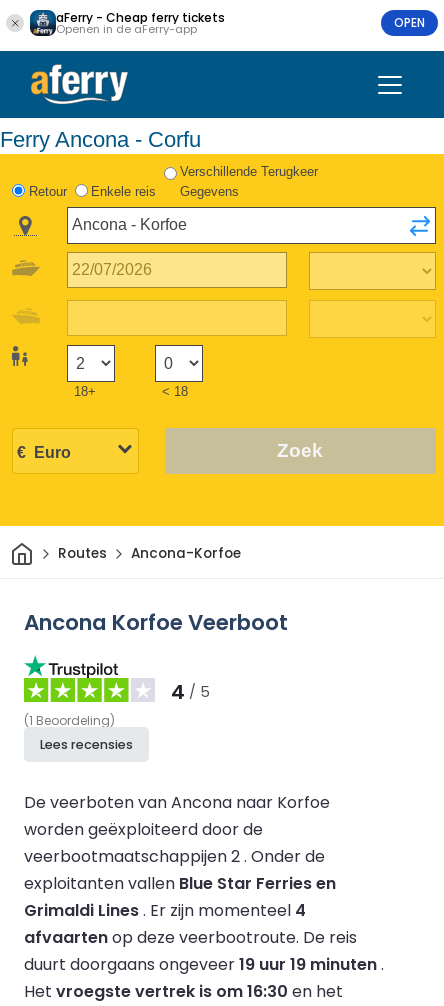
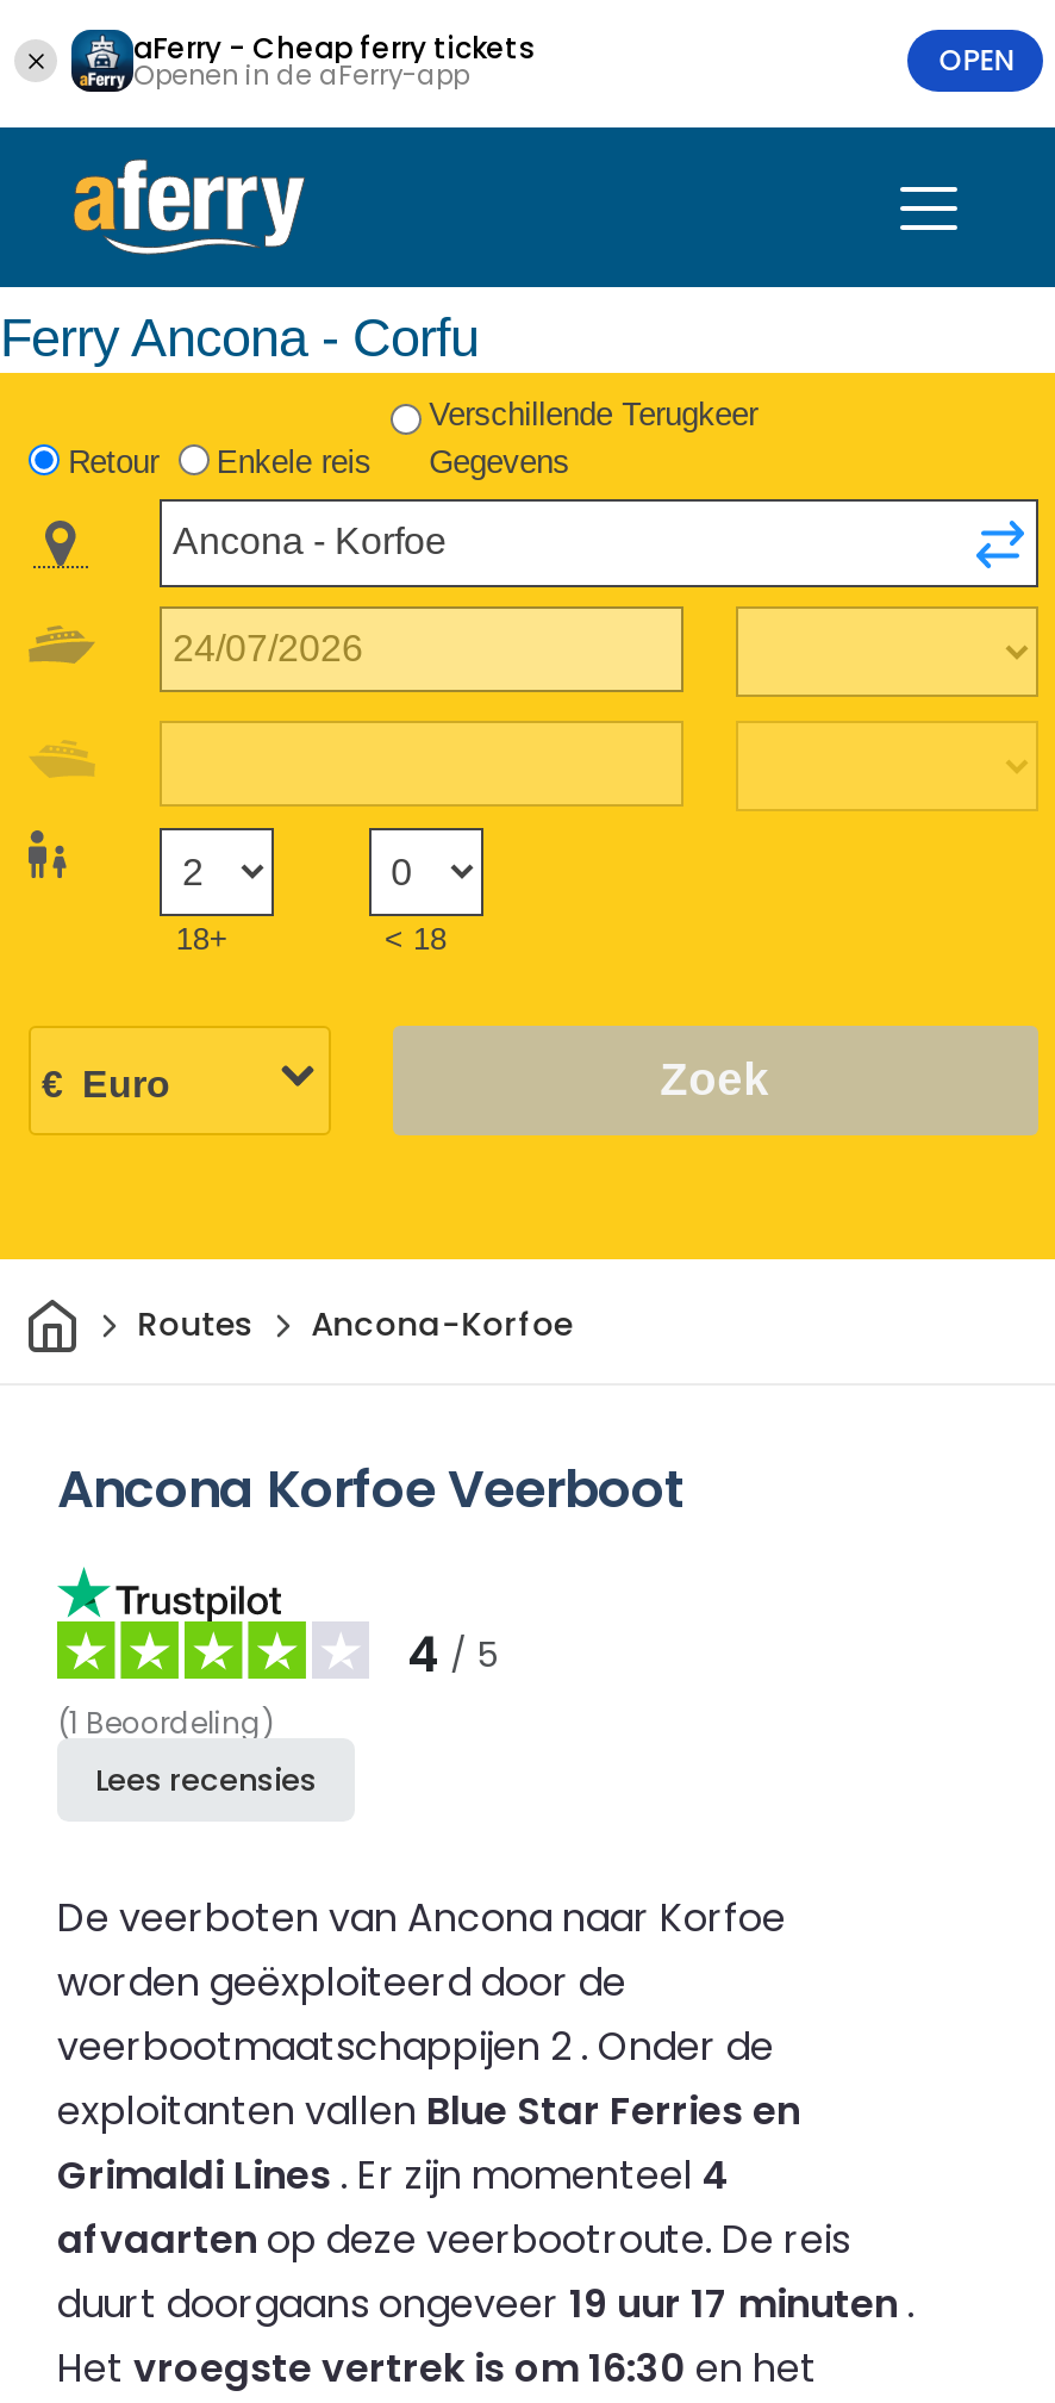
- duurt doorgaans ongeveer 19 uur 19 minuten.
+ duurt doorgaans ongeveer 19 uur 17 minuten.
